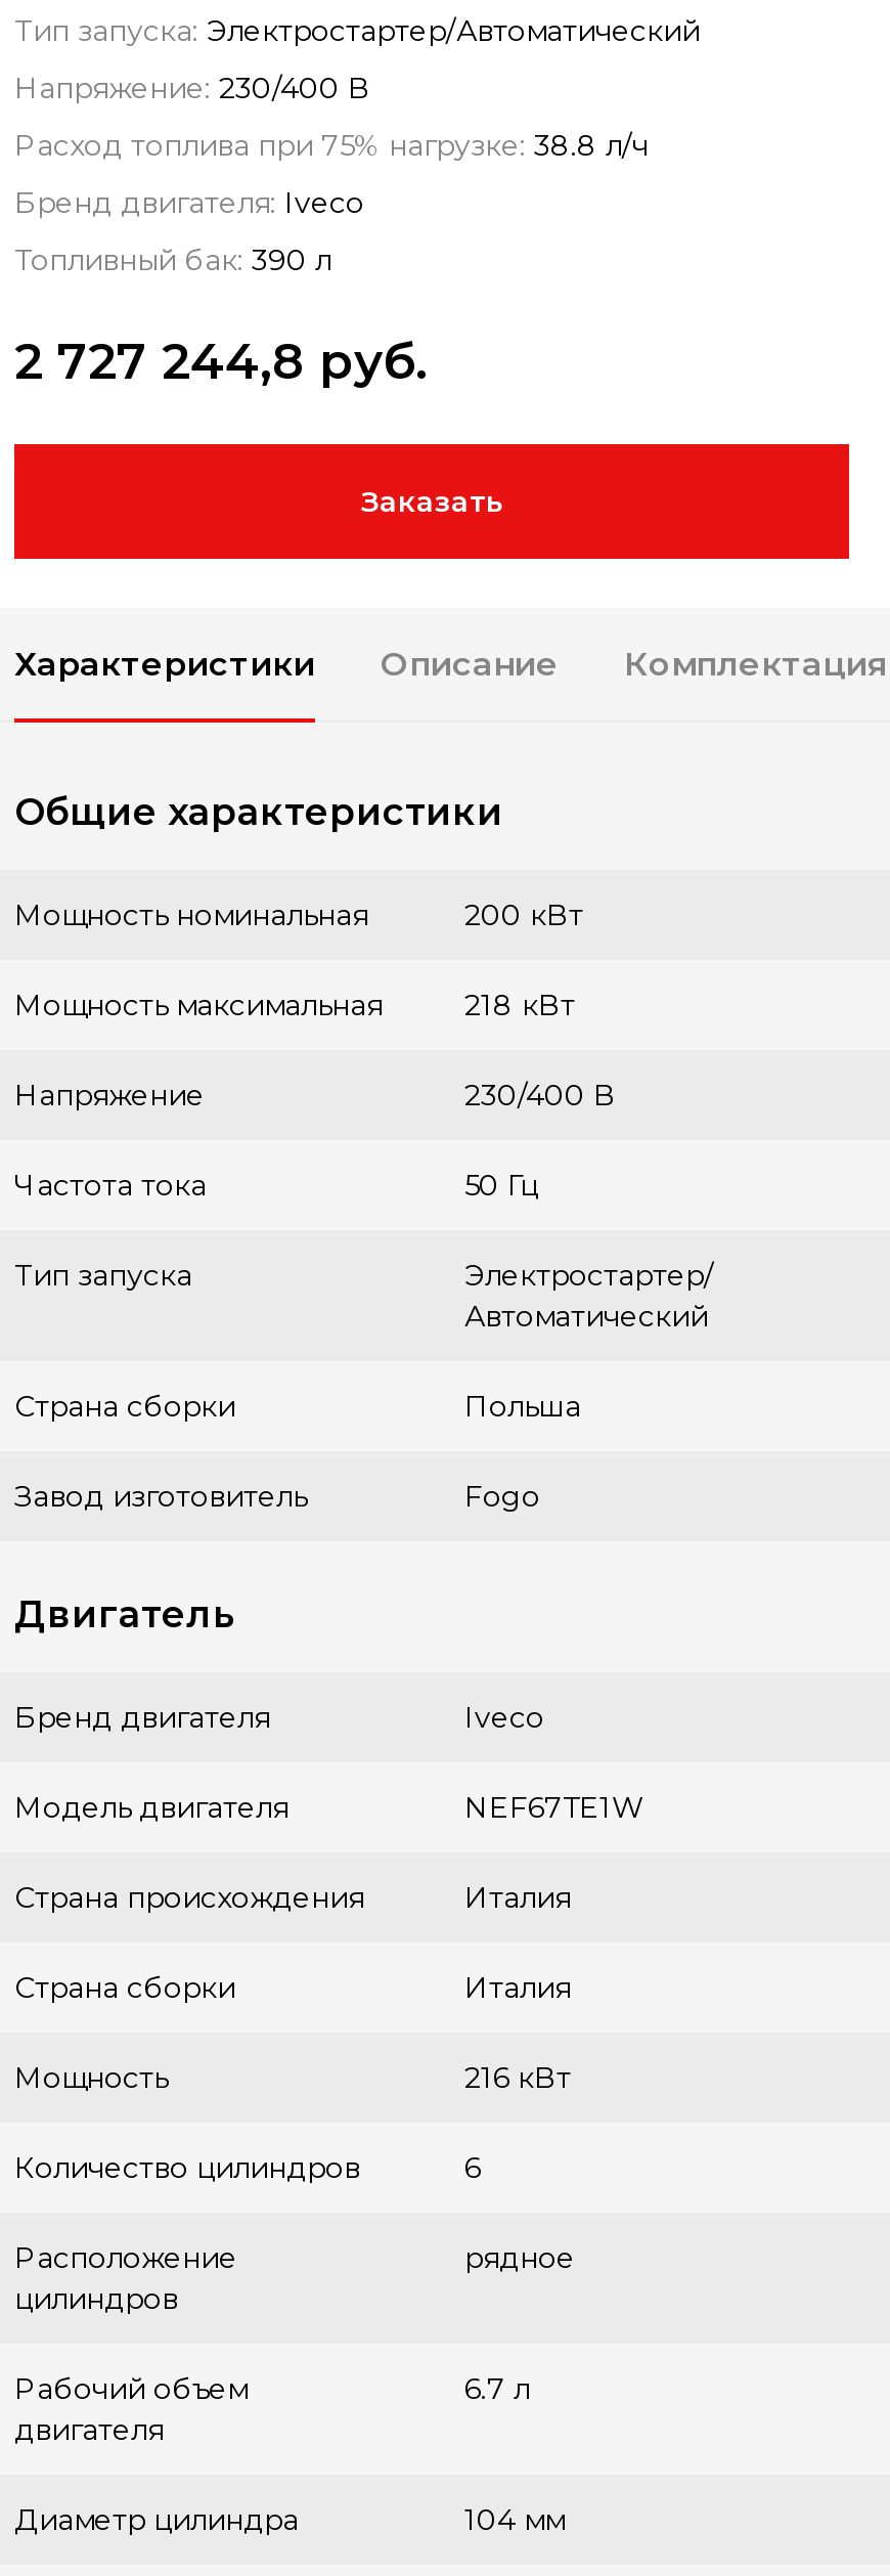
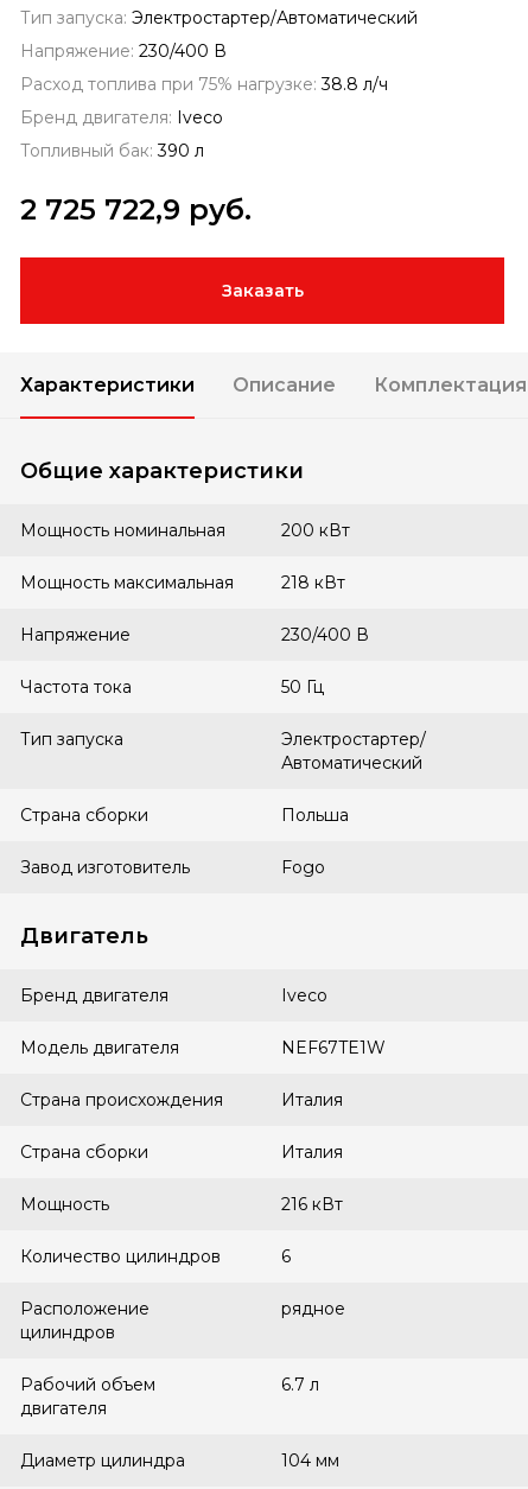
- 2 727 244,8 руб.
+ 2 725 722,9 руб.
